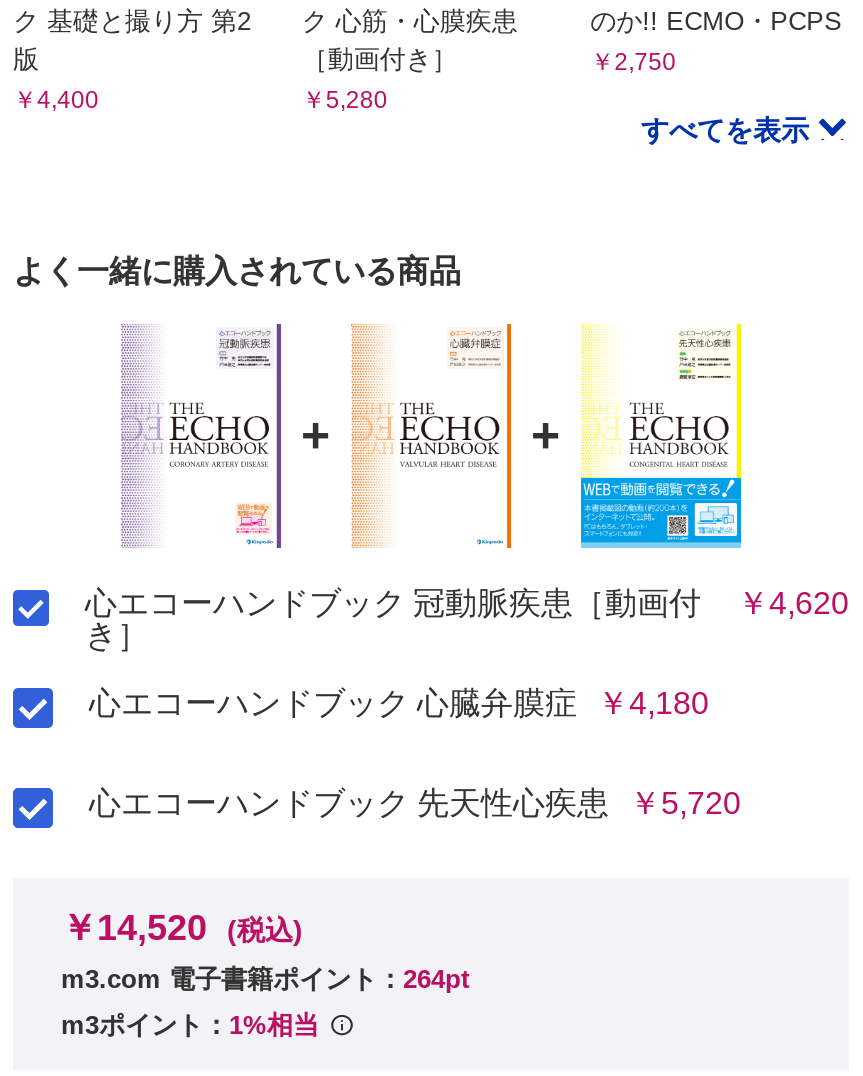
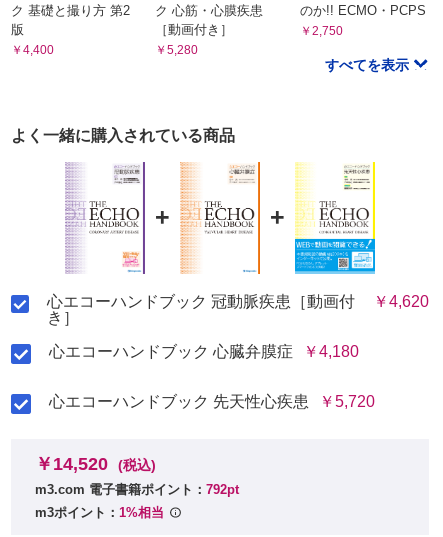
- m3.com 電子書籍ポイント：264pt
+ m3.com 電子書籍ポイント：792pt
